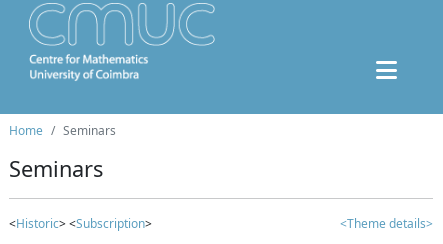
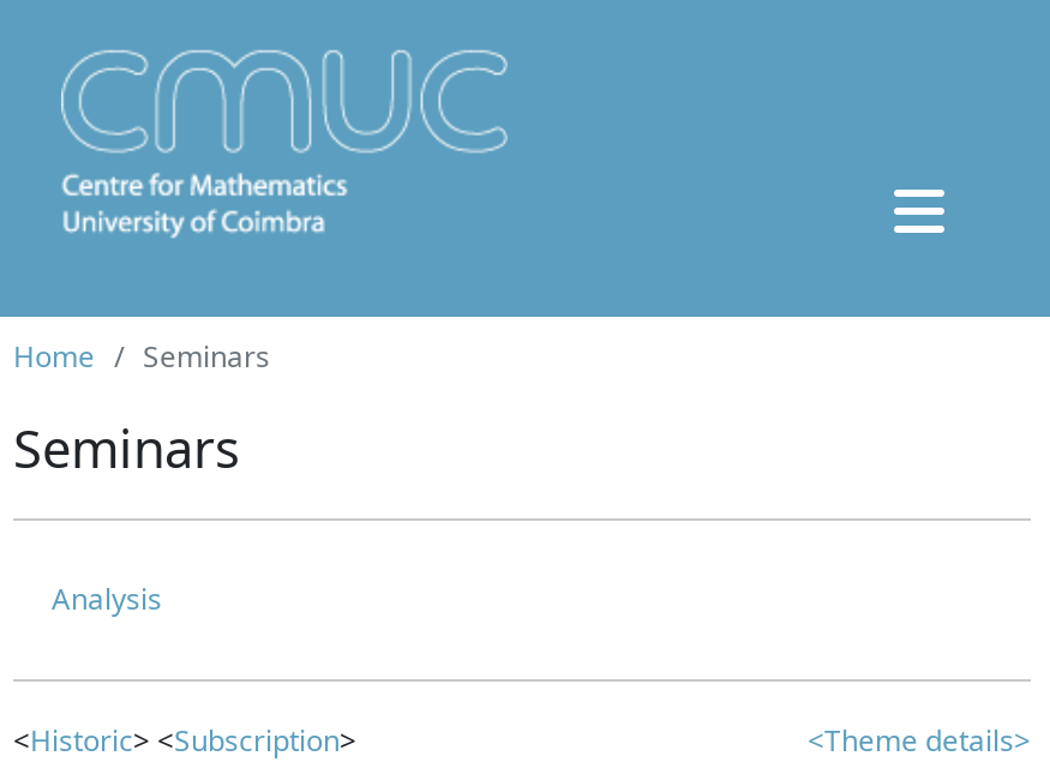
+ Analysis
